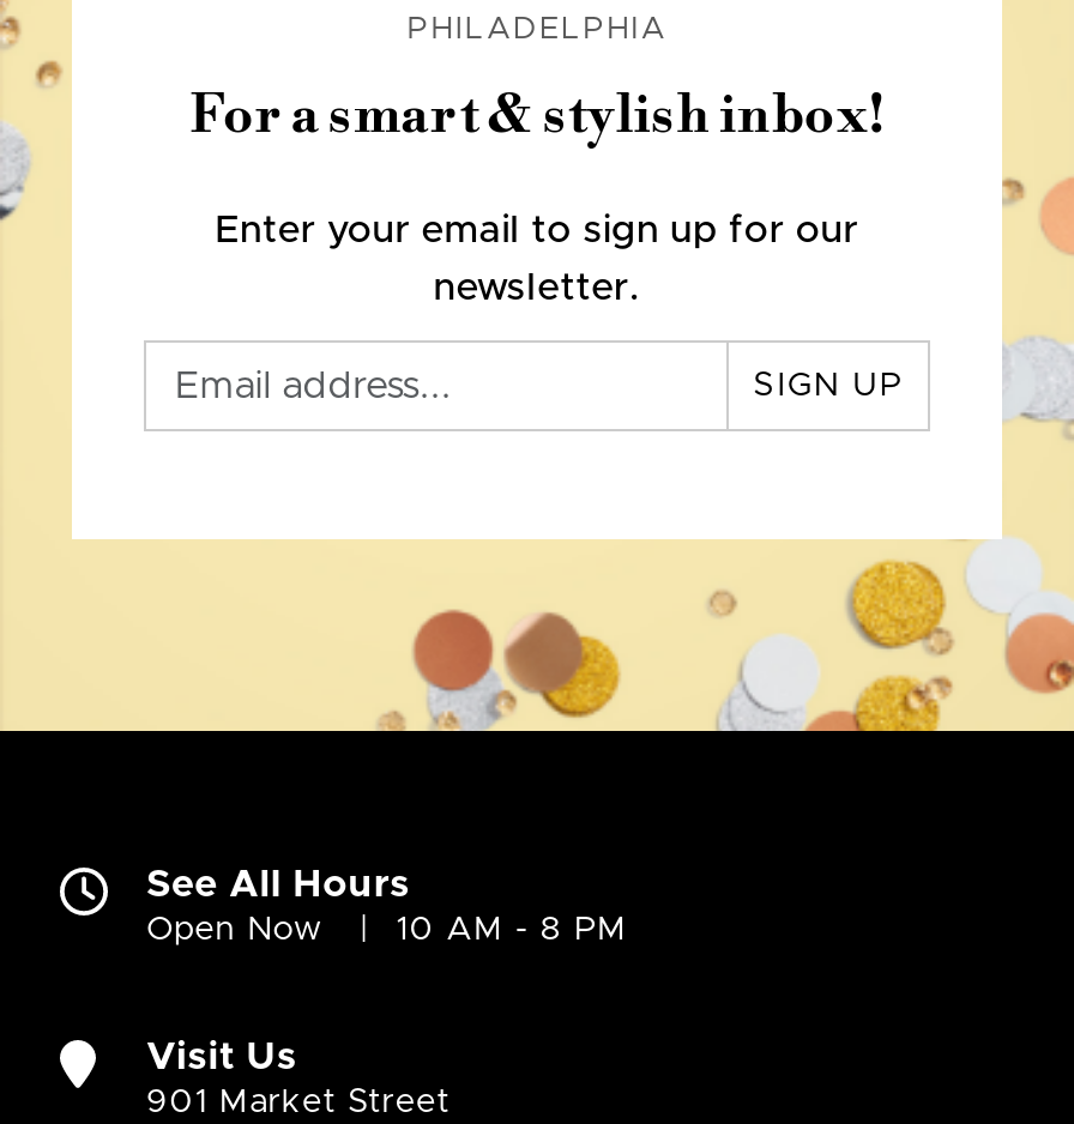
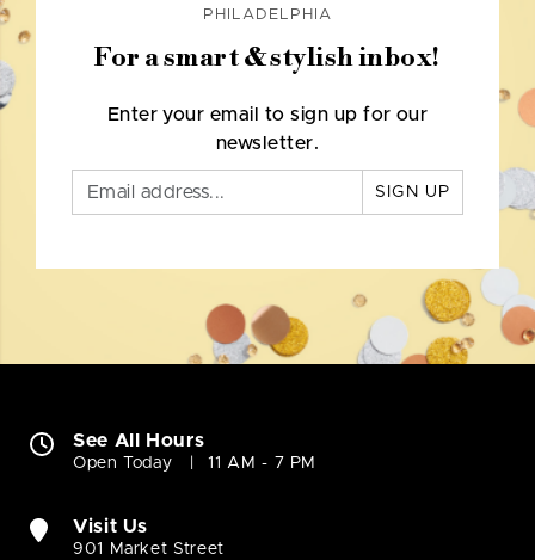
- Open Now
+ Open Today

- 10 AM - 8 PM
+ 11 AM - 7 PM
